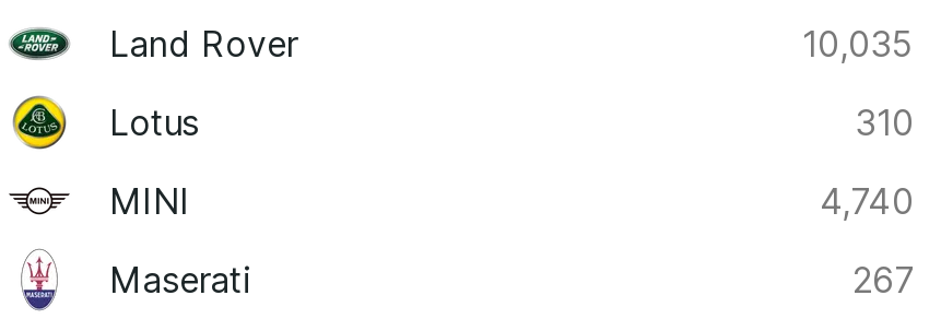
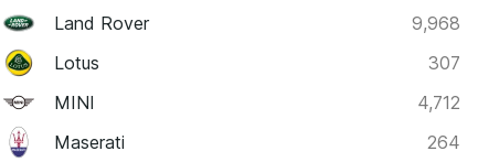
- 10,035
+ 9,968

- 310
+ 307

- 4,740
+ 4,712

- 267
+ 264
